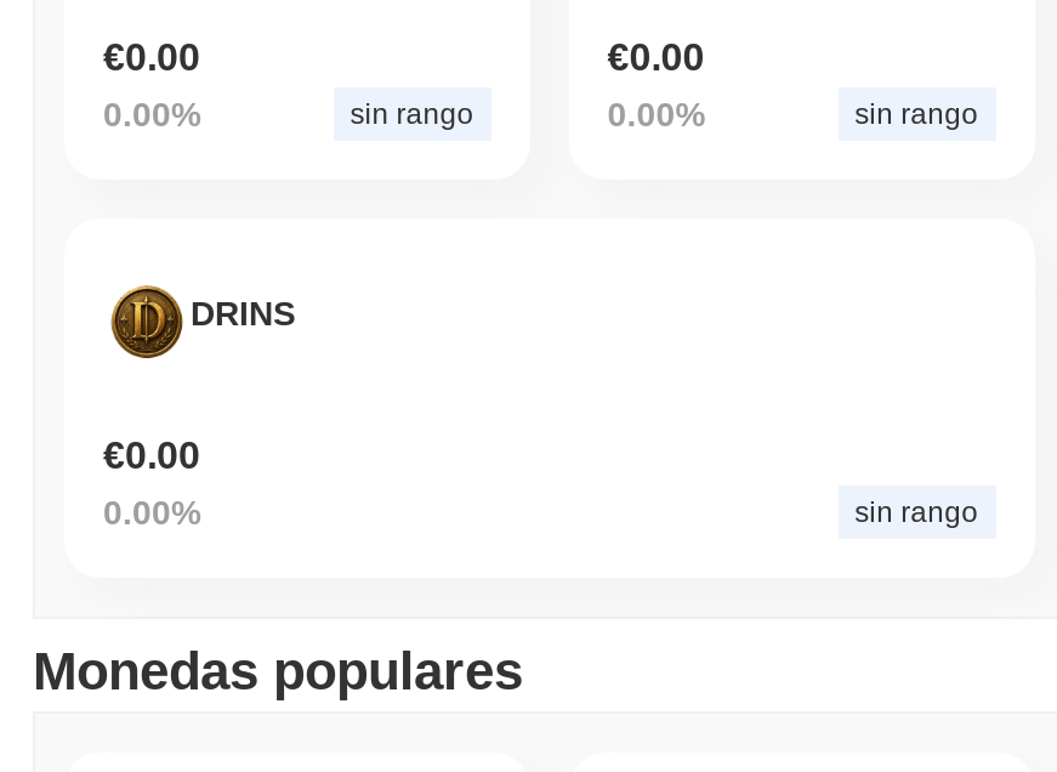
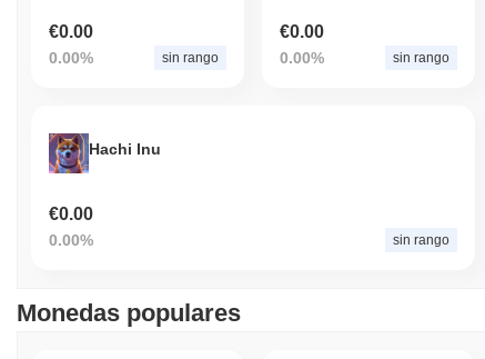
- [image]
- DRINS
+ [image]
+ Hachi Inu
